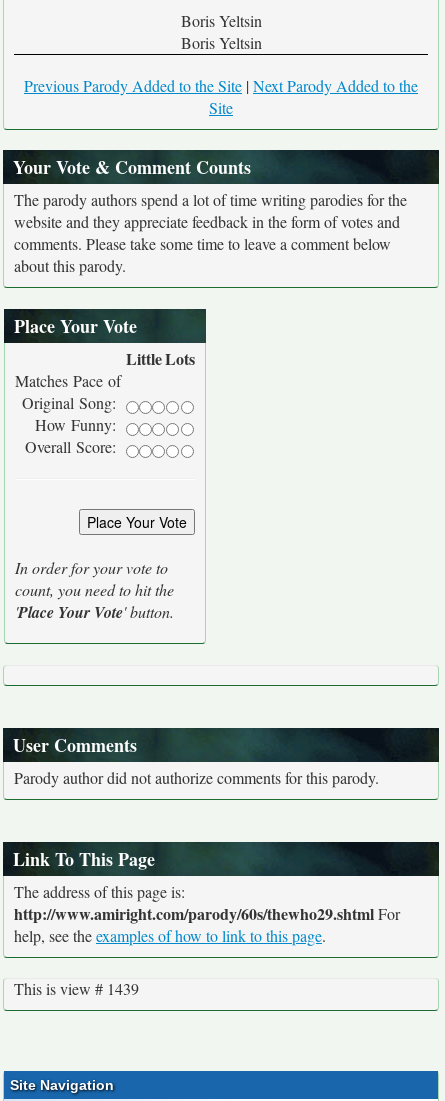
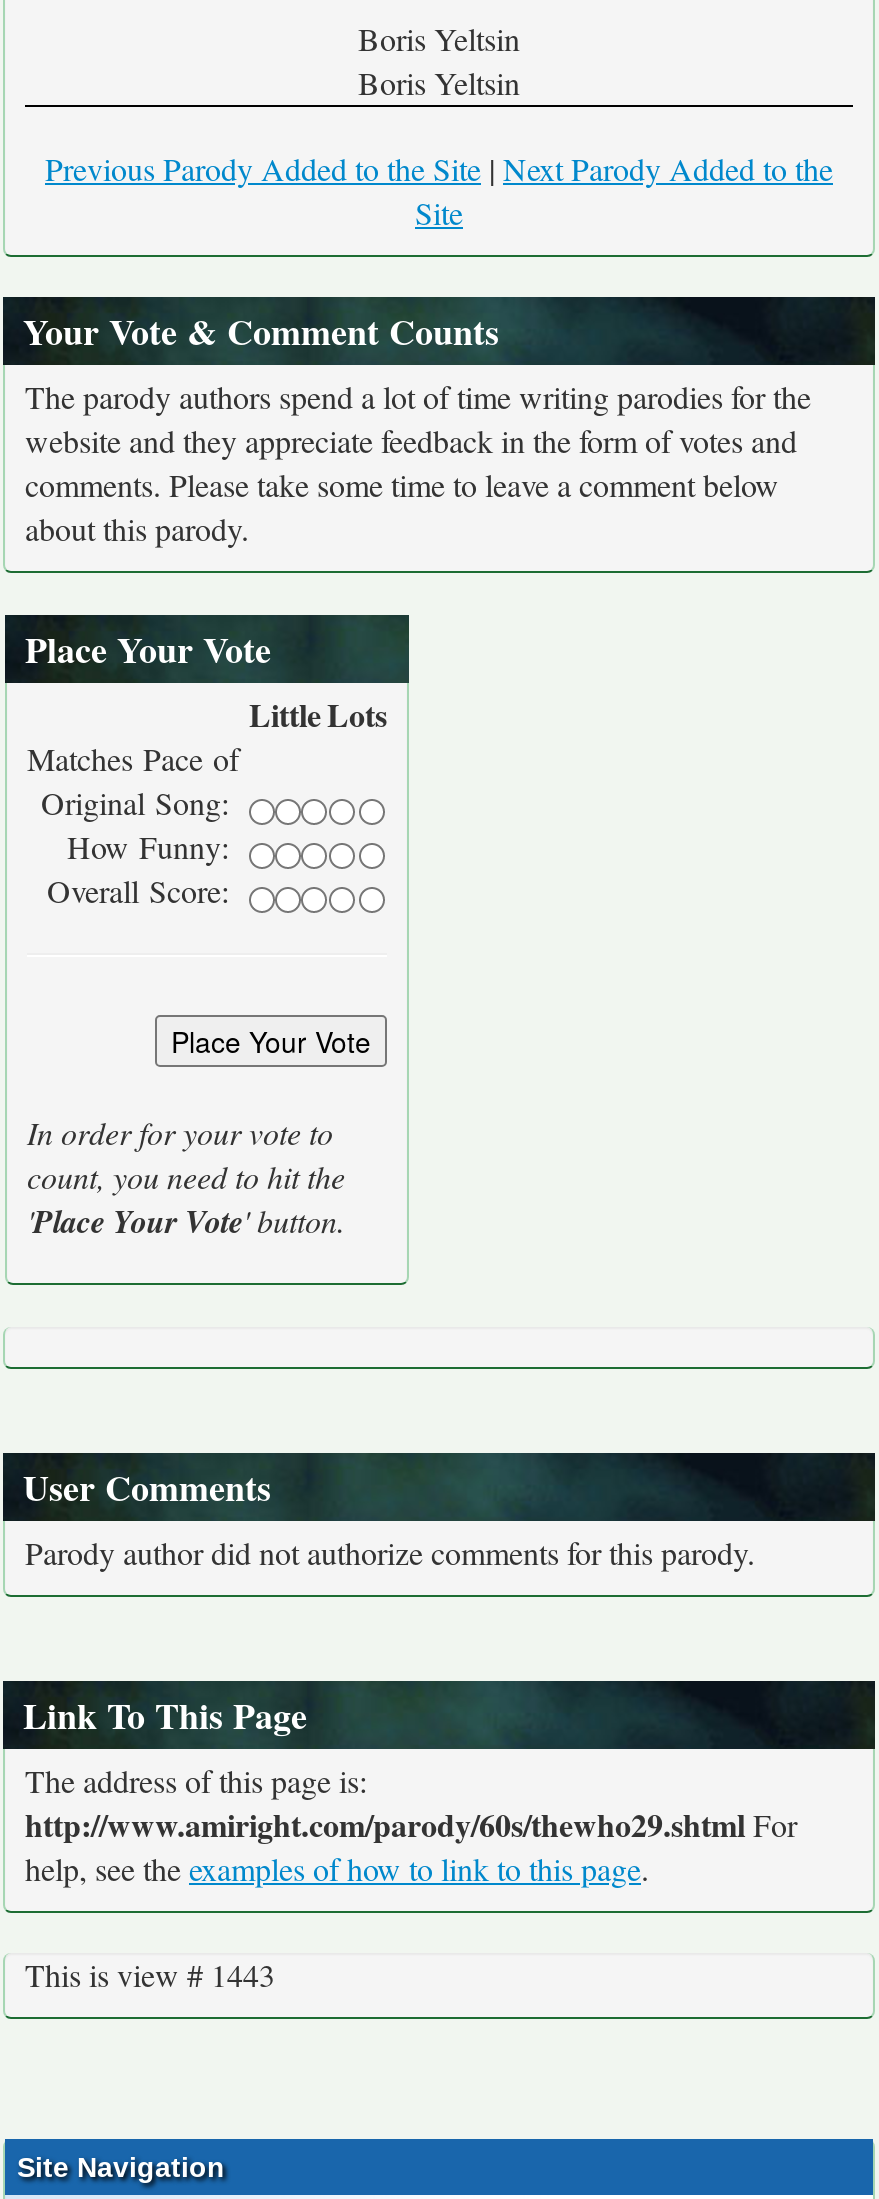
- This is view # 1439
+ This is view # 1443
